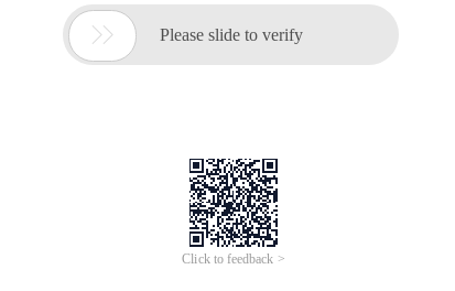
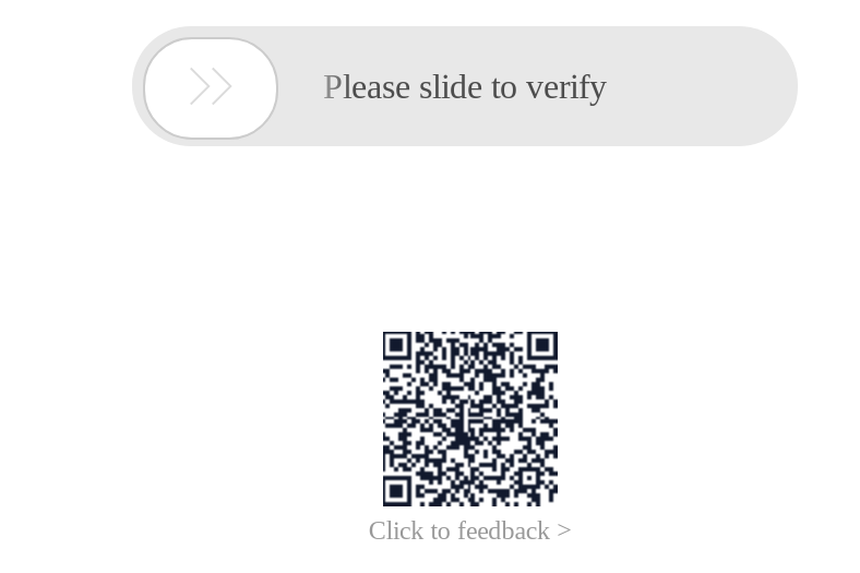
- [image]
+ [image]
